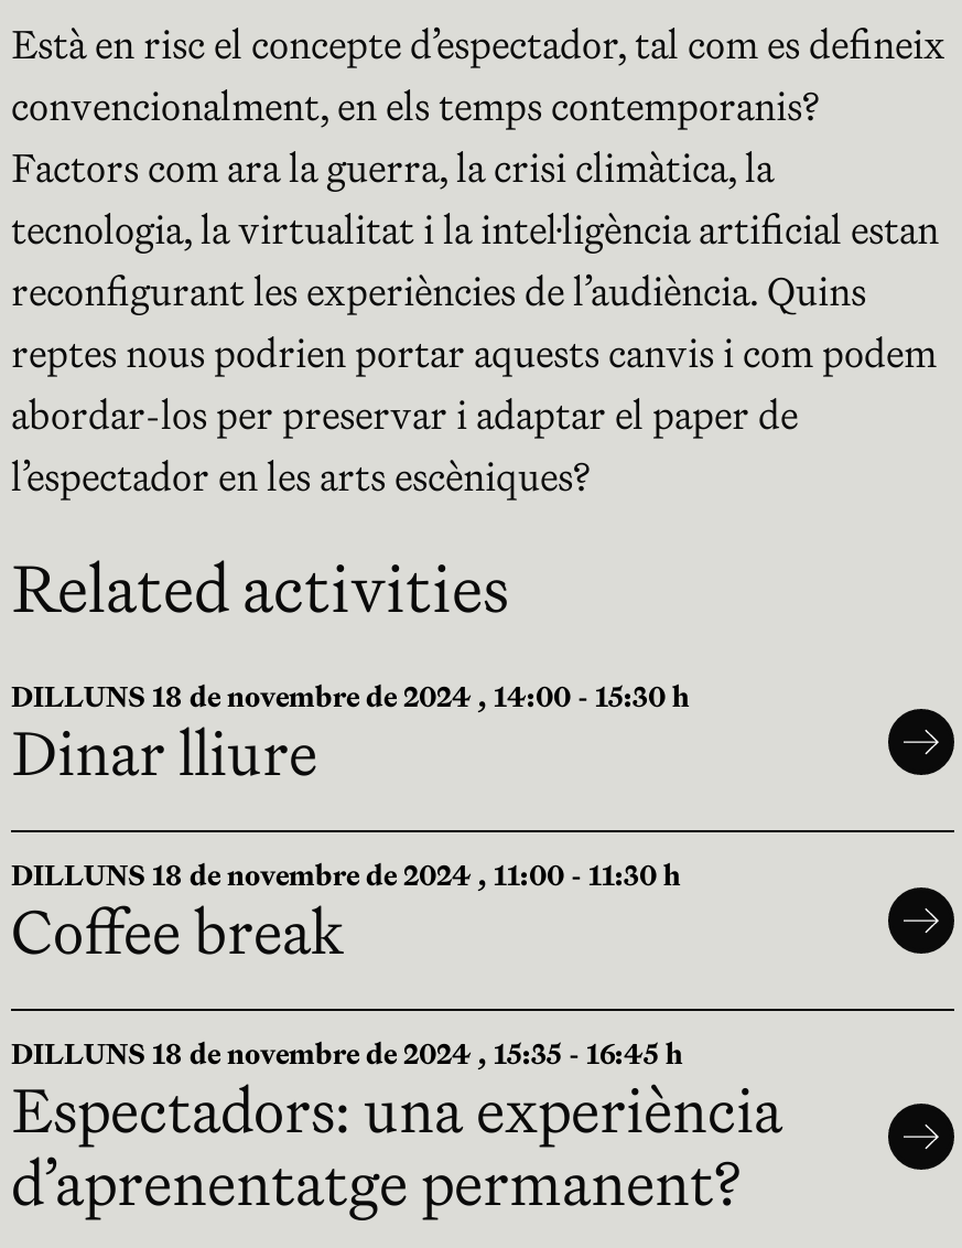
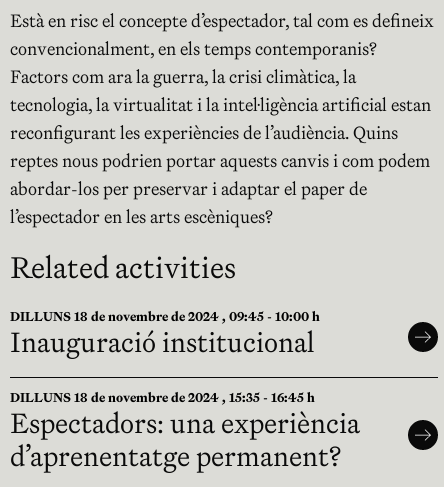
- DILLUNS 18 de novembre de 2024 , 14:00 - 15:30 h
- Dinar lliure
- DILLUNS 18 de novembre de 2024 , 11:00 - 11:30 h
- Coffee break
+ DILLUNS 18 de novembre de 2024 , 09:45 - 10:00 h
+ Inauguració institucional
